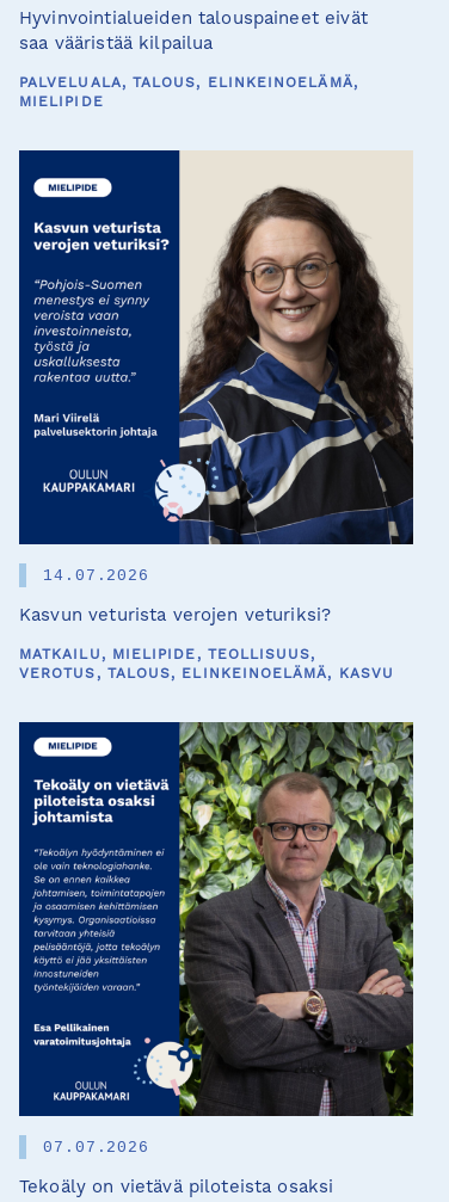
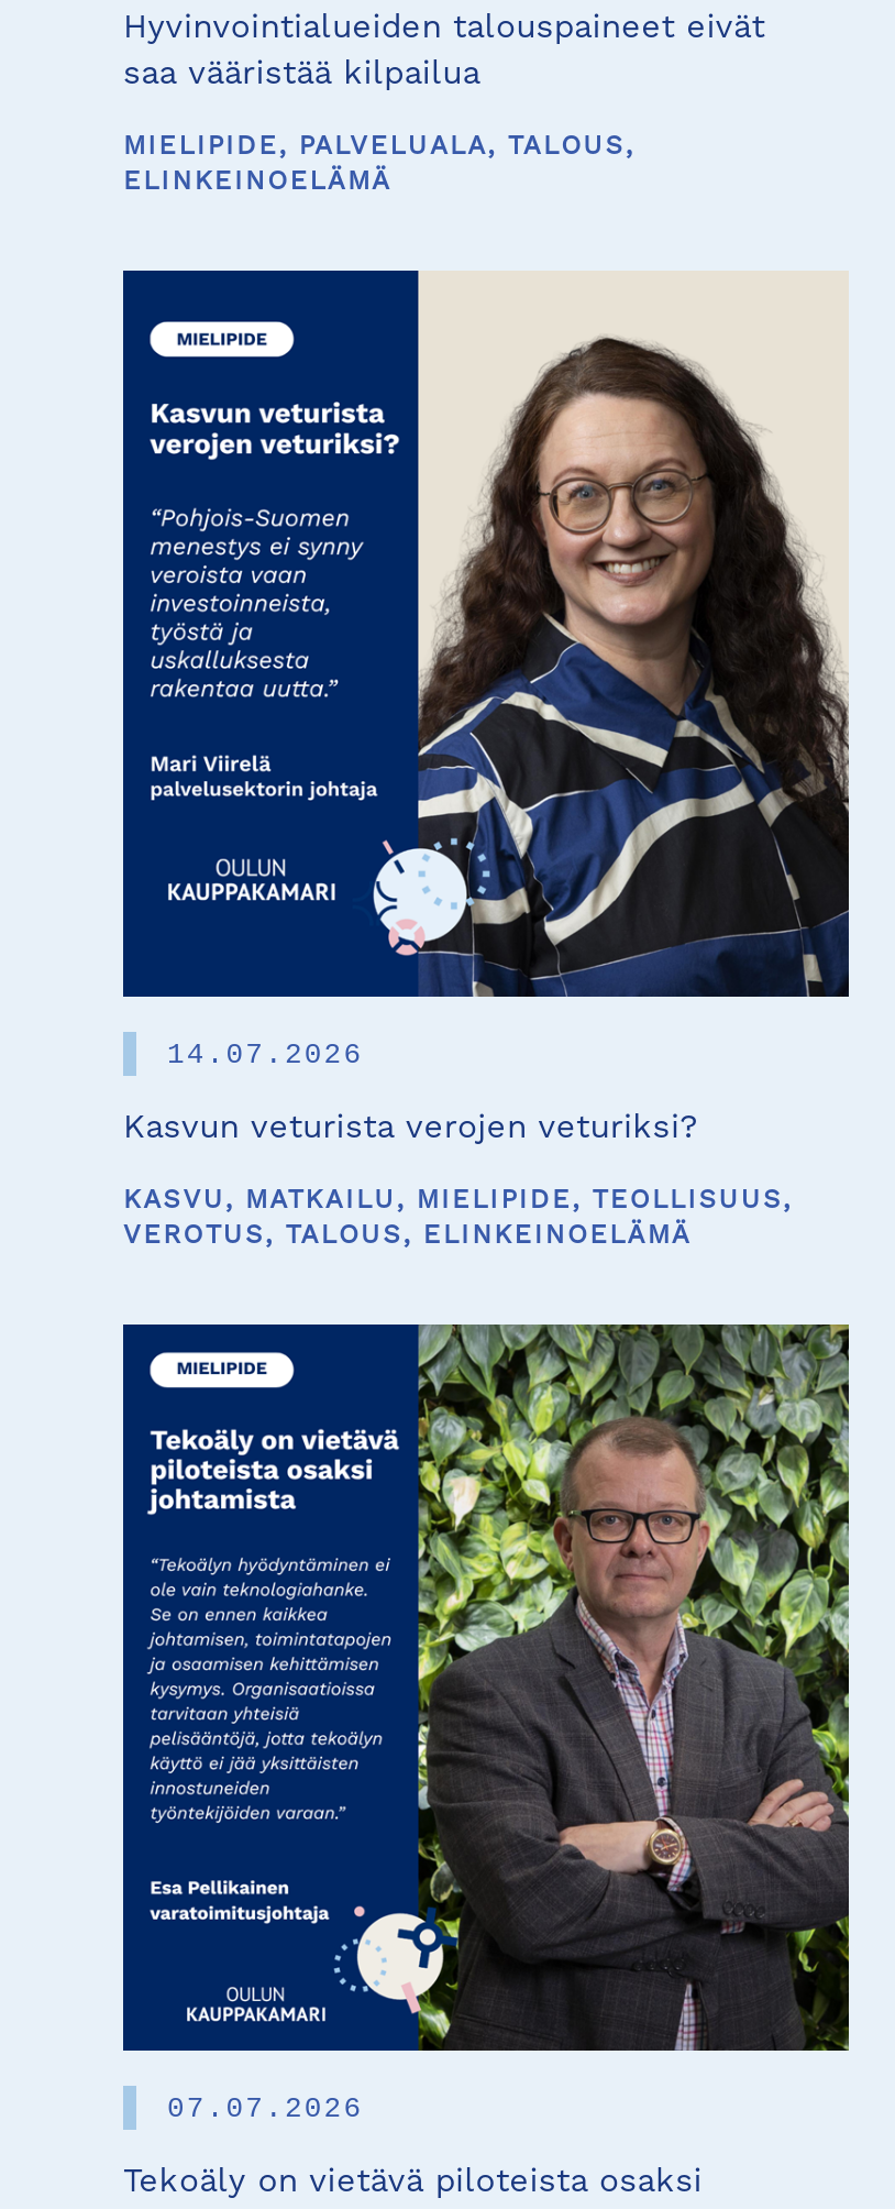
- PALVELUALA, TALOUS, ELINKEINOELÄMÄ,
- MIELIPIDE
+ MIELIPIDE, PALVELUALA, TALOUS,
+ ELINKEINOELÄMÄ

- MATKAILU, MIELIPIDE, TEOLLISUUS,
- VEROTUS, TALOUS, ELINKEINOELÄMÄ, KASVU
+ KASVU, MATKAILU, MIELIPIDE, TEOLLISUUS,
+ VEROTUS, TALOUS, ELINKEINOELÄMÄ
